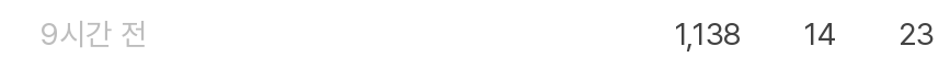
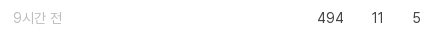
- 1,138
- 14
- 23
+ 494
+ 11
+ 5
